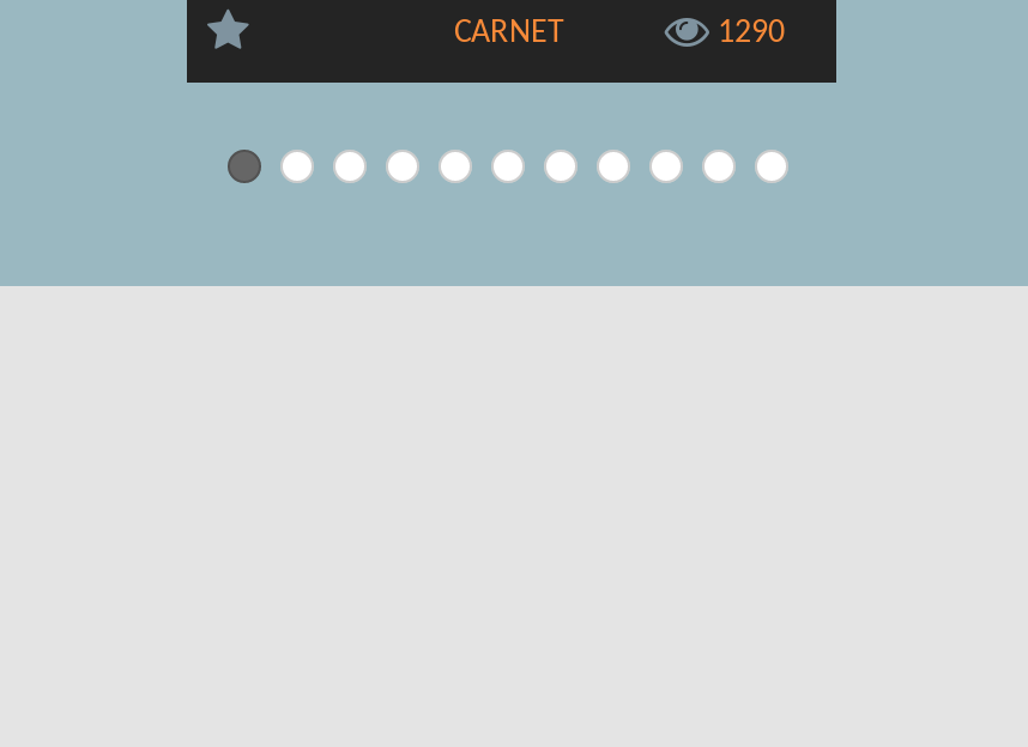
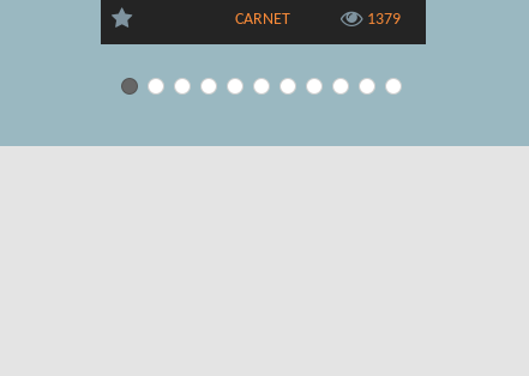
- 1290
+ 1379
